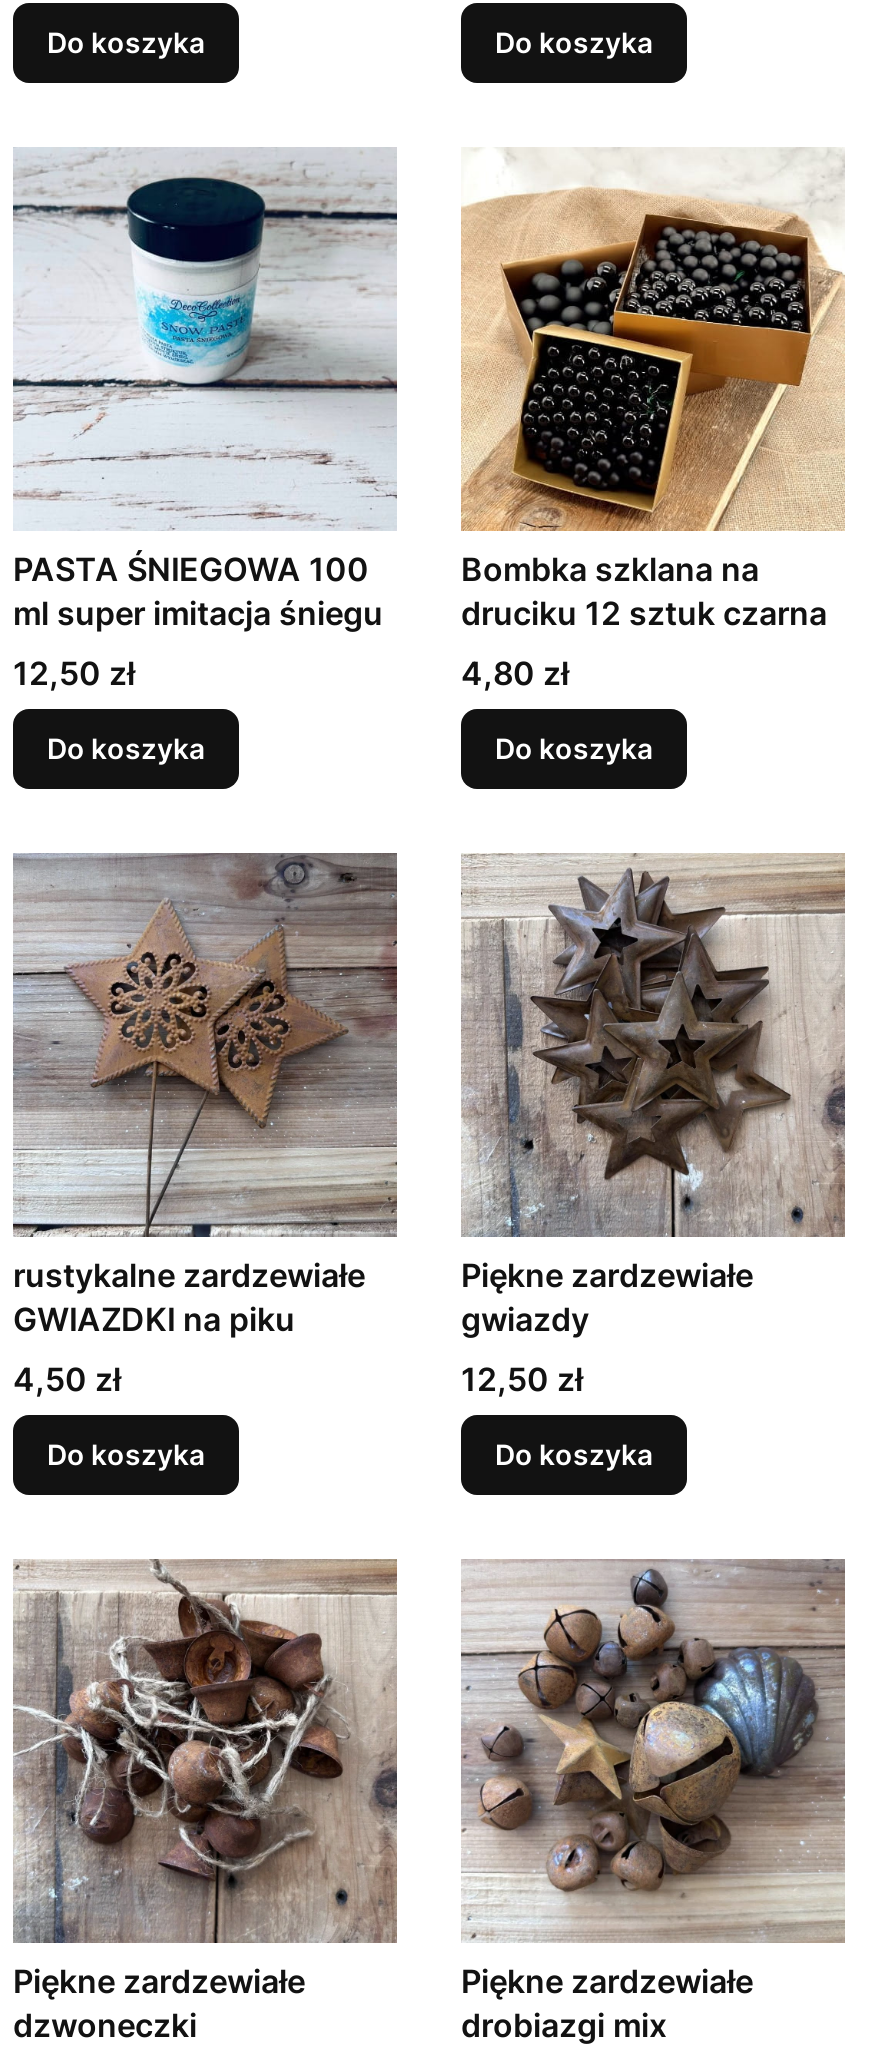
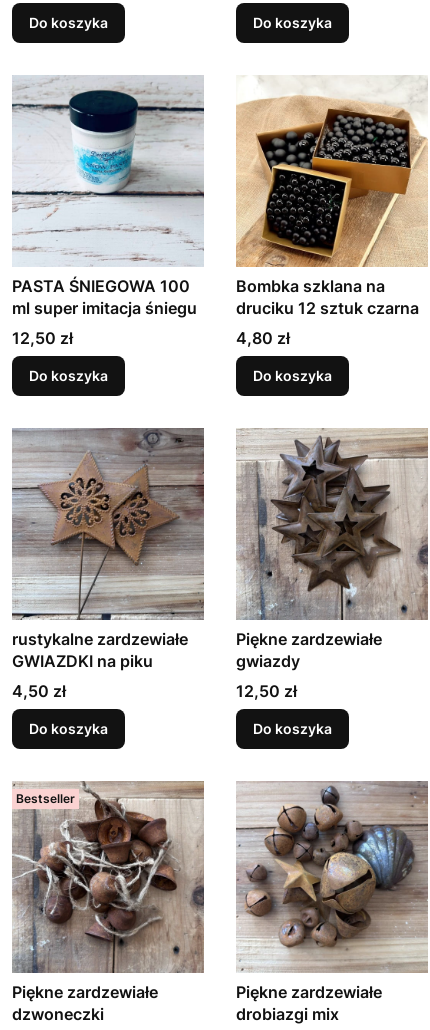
+ Bestseller
